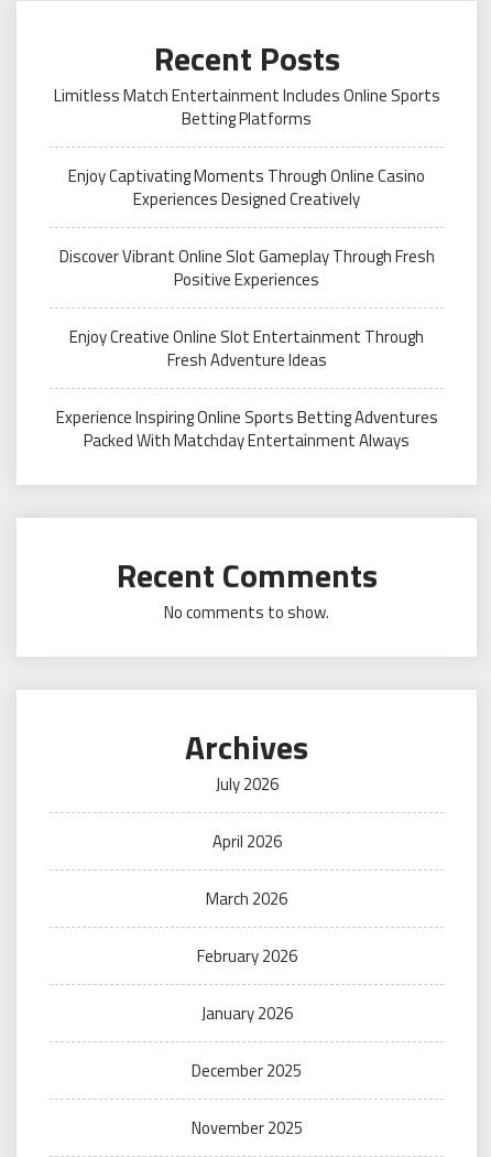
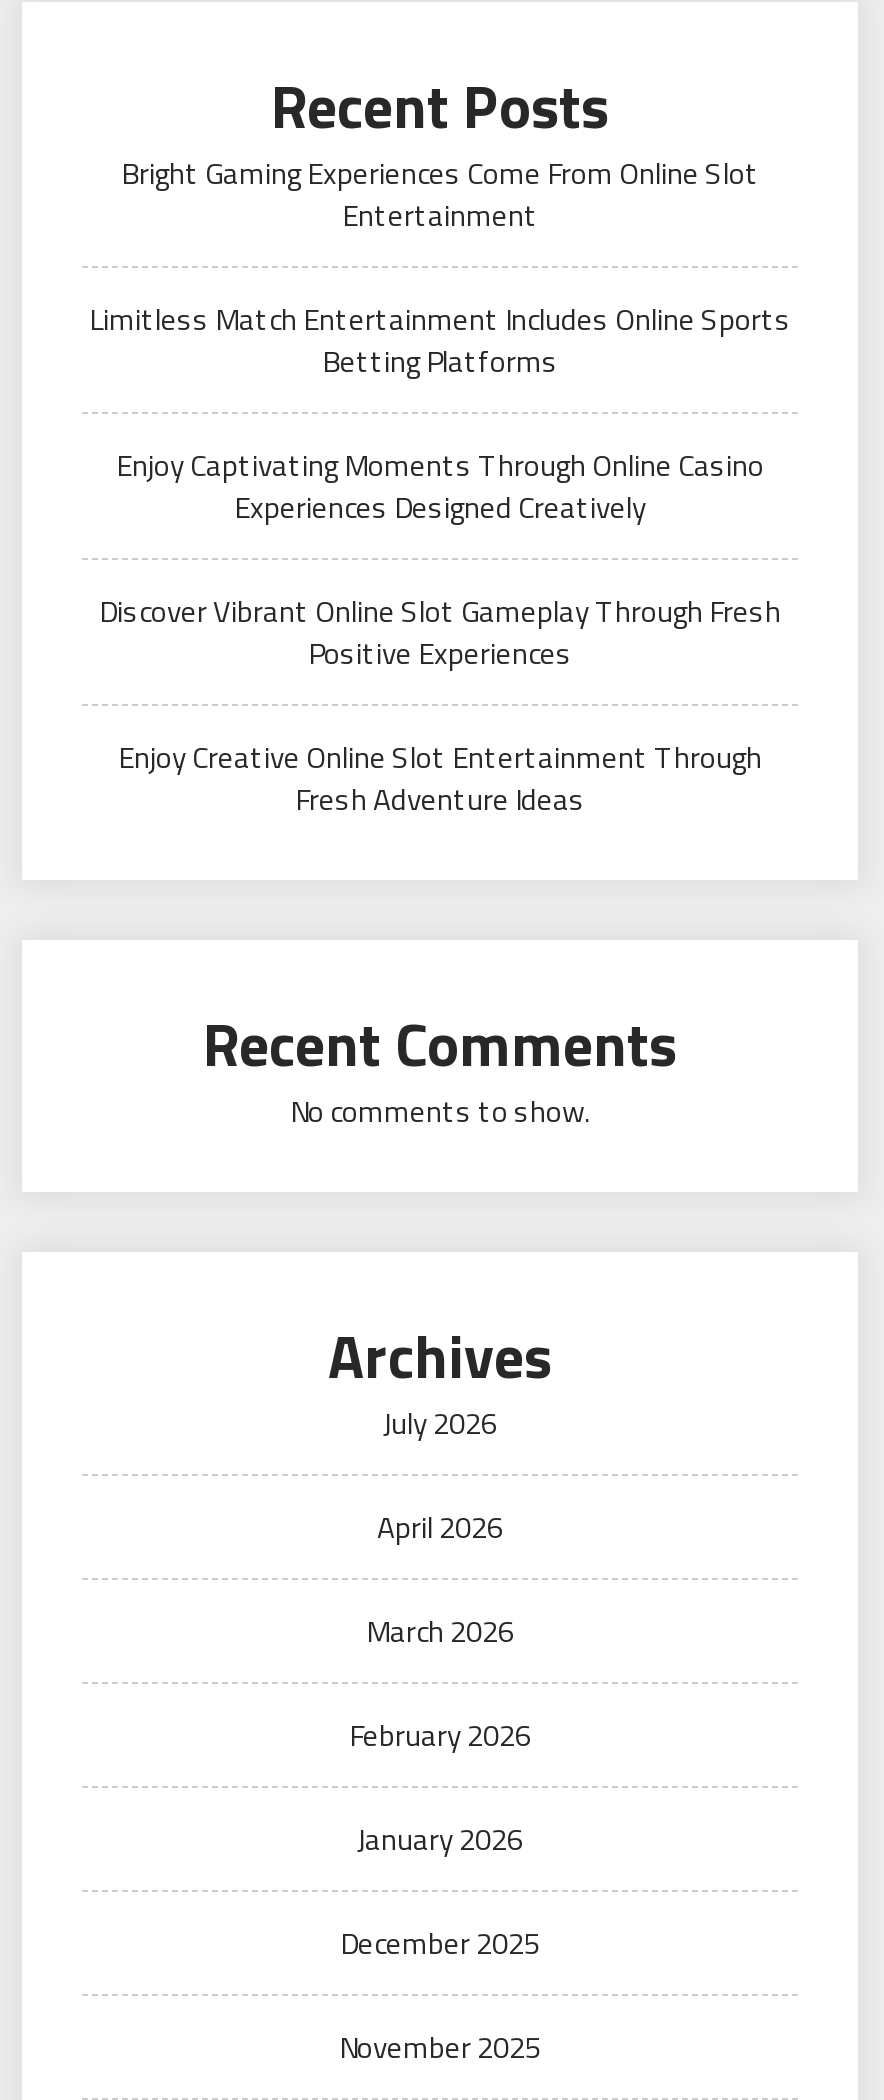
moved down: Limitless Match Entertainment Includes Online Sports | Betting Platforms | Enjoy Captivating Moments Through Online Casino | Experiences Designed Creatively | Discover Vibrant Online Slot Gameplay Through Fresh | Positive Experiences | Enjoy Creative Online Slot Entertainment Through | Fresh Adventure Ideas

+ Bright Gaming Experiences Come From Online Slot
+ Entertainment

- Experience Inspiring Online Sports Betting Adventures
- Packed With Matchday Entertainment Always
